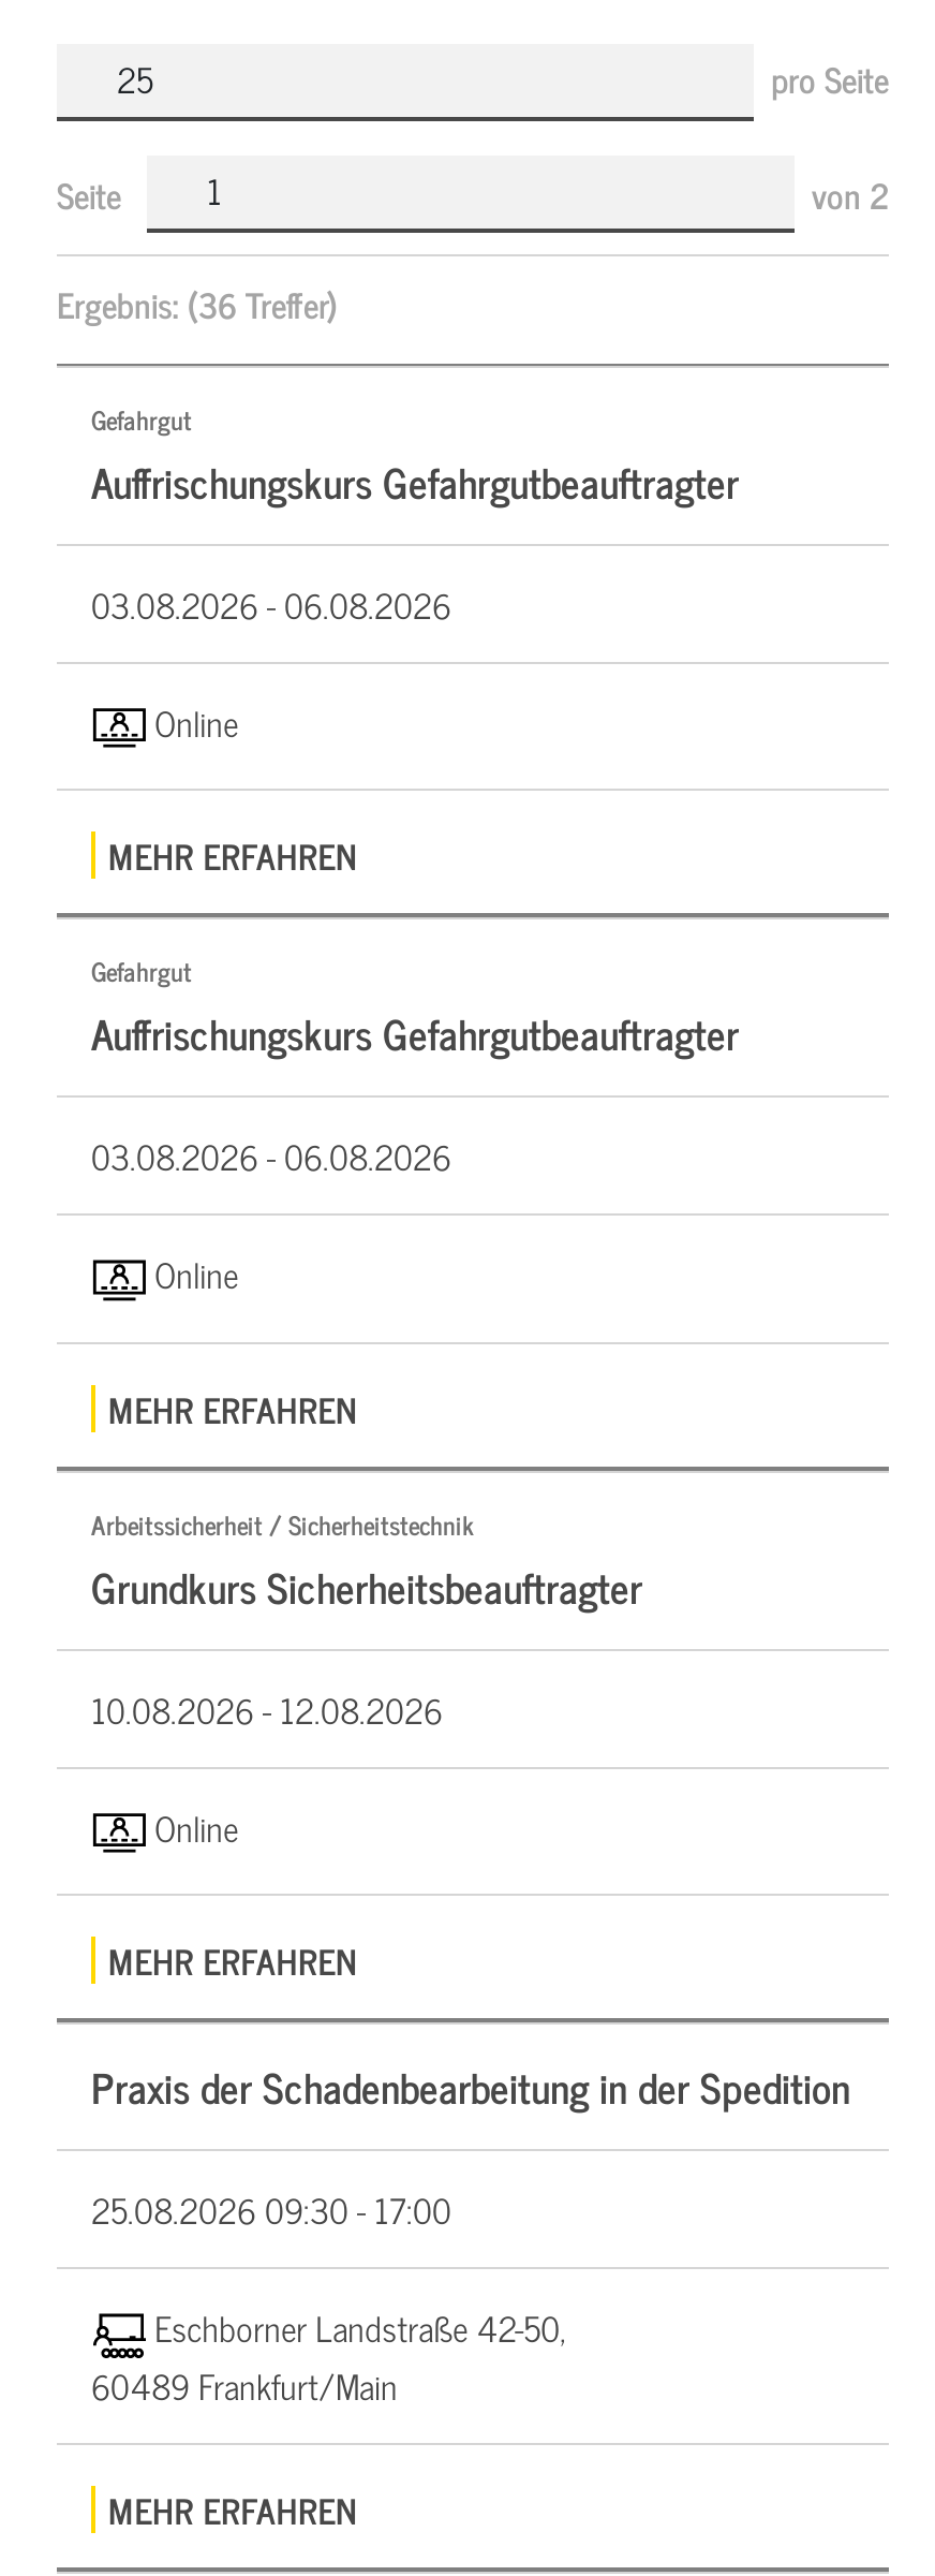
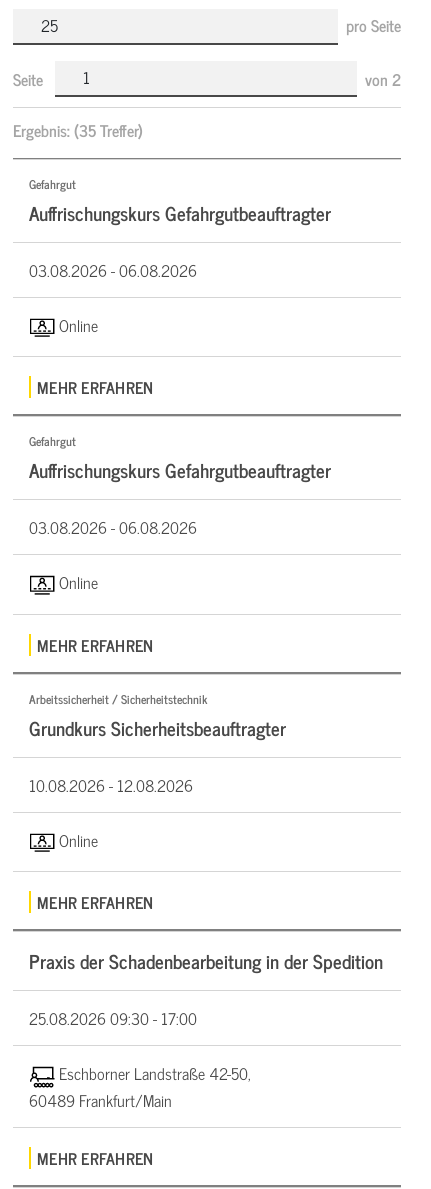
- Ergebnis: (36 Treffer)
+ Ergebnis: (35 Treffer)
